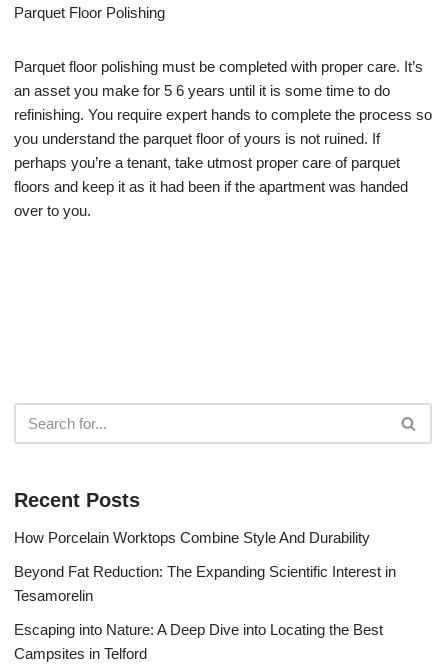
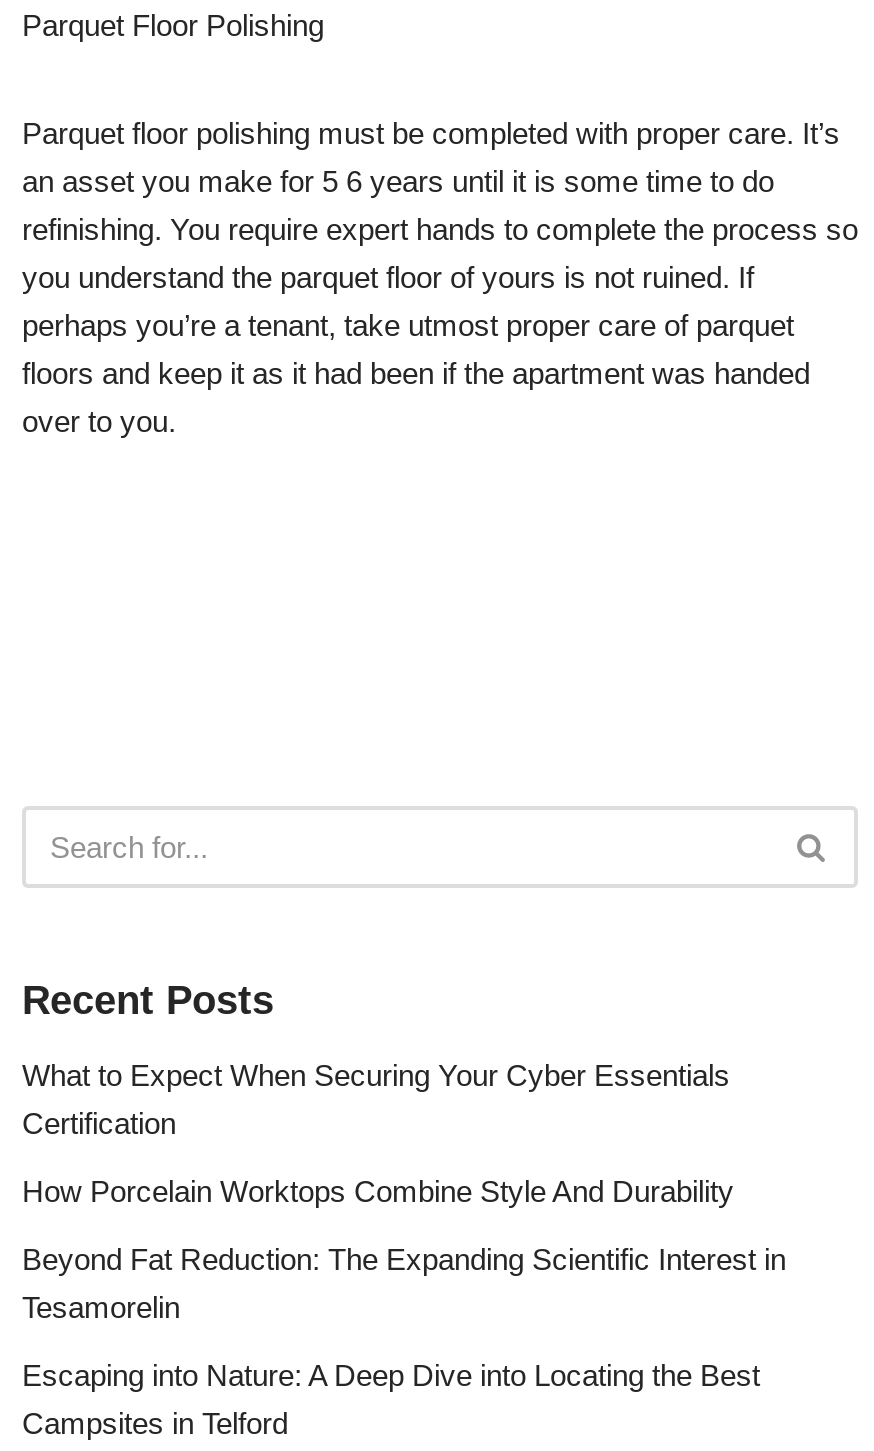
+ What to Expect When Securing Your Cyber Essentials
+ Certification
